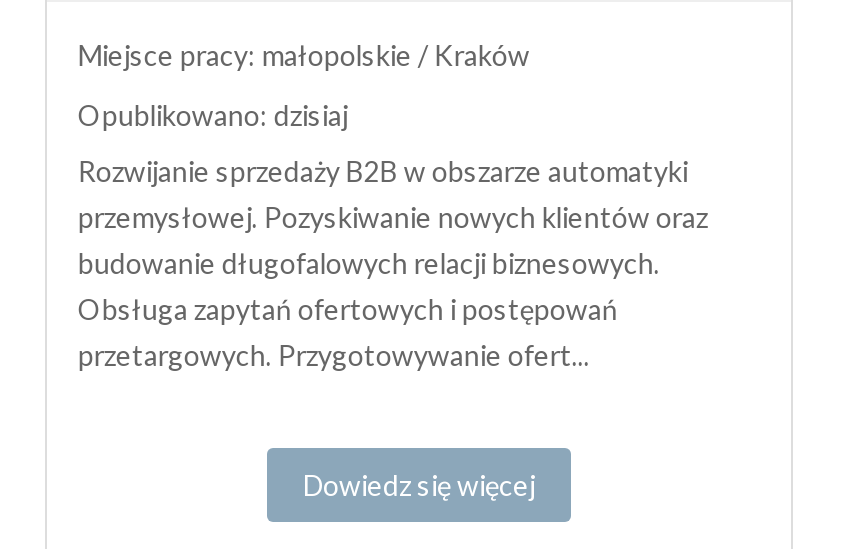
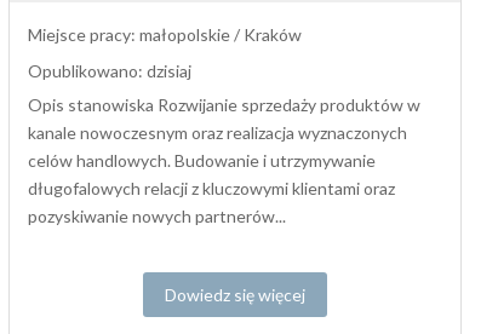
- Rozwijanie sprzedaży B2B w obszarze automatyki
- przemysłowej. Pozyskiwanie nowych klientów oraz
- budowanie długofalowych relacji biznesowych.
- Obsługa zapytań ofertowych i postępowań
- przetargowych. Przygotowywanie ofert...
+ Opis stanowiska Rozwijanie sprzedaży produktów w
+ kanale nowoczesnym oraz realizacja wyznaczonych
+ celów handlowych. Budowanie i utrzymywanie
+ długofalowych relacji z kluczowymi klientami oraz
+ pozyskiwanie nowych partnerów...
